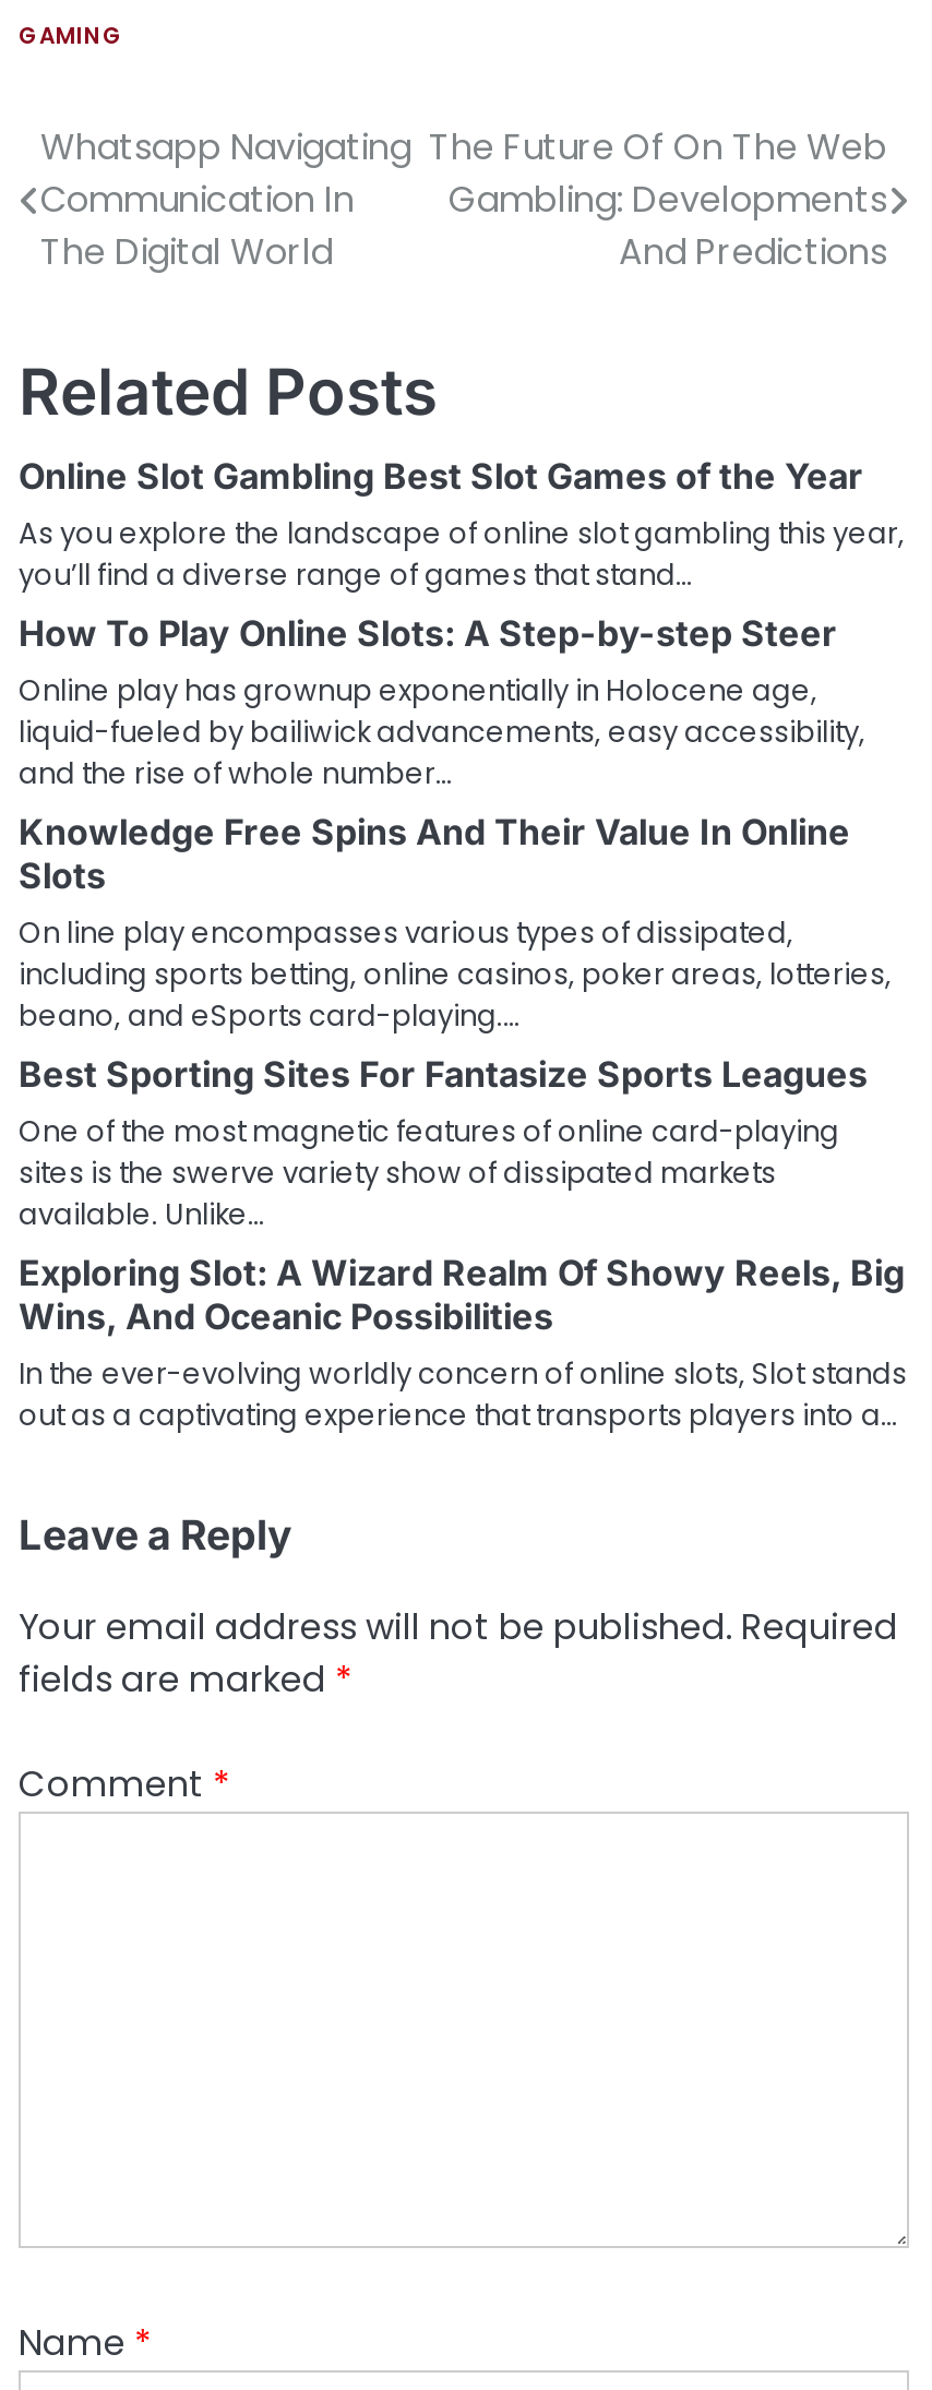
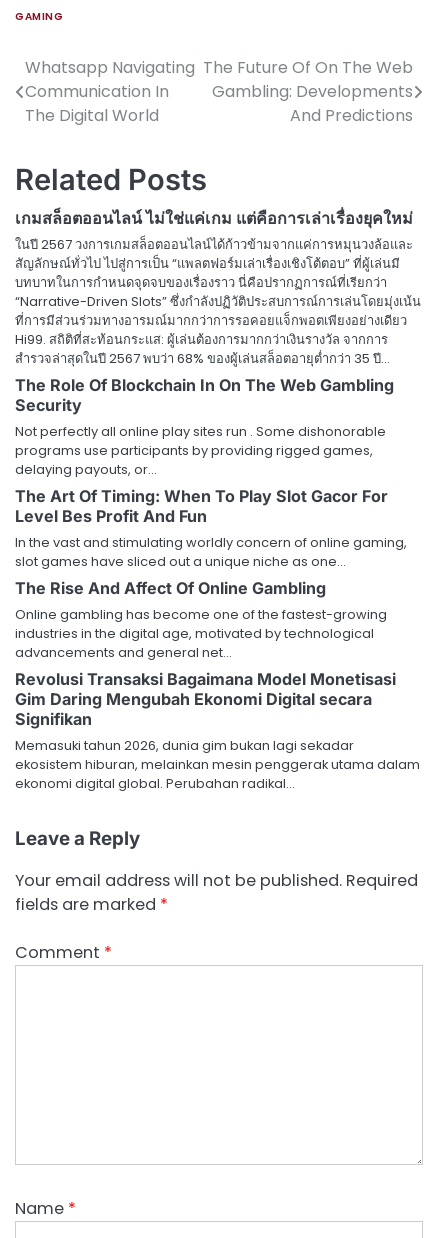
- Online Slot Gambling Best Slot Games of the Year
- As you explore the landscape of online slot gambling this year,
- you’ll find a diverse range of games that stand…
- How To Play Online Slots: A Step-by-step Steer
- Online play has grownup exponentially in Holocene age,
- liquid-fueled by bailiwick advancements, easy accessibility,
- and the rise of whole number…
- Knowledge Free Spins And Their Value In Online
- Slots
- On line play encompasses various types of dissipated,
- including sports betting, online casinos, poker areas, lotteries,
- beano, and eSports card-playing.…
- Best Sporting Sites For Fantasize Sports Leagues
- One of the most magnetic features of online card-playing
- sites is the swerve variety show of dissipated markets
- available. Unlike…
- Exploring Slot: A Wizard Realm Of Showy Reels, Big
- Wins, And Oceanic Possibilities
- In the ever-evolving worldly concern of online slots, Slot stands
- out as a captivating experience that transports players into a…
+ เกมสล็อตออนไลน์ ไม่ใช่แค่เกม แต่คือการเล่าเรื่องยุคใหม่
+ ในปี 2567 วงการเกมสล็อตออนไลน์ได้ก้าวข้ามจากแค่การหมุนวงล้อและ
+ สัญลักษณ์ทั่วไป ไปสู่การเป็น “แพลตฟอร์มเล่าเรื่องเชิงโต้ตอบ” ที่ผู้เล่นมี
+ บทบาทในการกำหนดจุดจบของเรื่องราว นี่คือปรากฏการณ์ที่เรียกว่า
+ “Narrative-Driven Slots” ซึ่งกำลังปฏิวัติประสบการณ์การเล่นโดยมุ่งเน้น
+ ที่การมีส่วนร่วมทางอารมณ์มากกว่าการรอคอยแจ็กพอตเพียงอย่างเดียว
+ Hi99. สถิติที่สะท้อนกระแส: ผู้เล่นต้องการมากกว่าเงินรางวัล จากการ
+ สำรวจล่าสุดในปี 2567 พบว่า 68% ของผู้เล่นสล็อตอายุต่ำกว่า 35 ปี…
+ The Role Of Blockchain In On The Web Gambling
+ Security
+ Not perfectly all online play sites run . Some dishonorable
+ programs use participants by providing rigged games,
+ delaying payouts, or…
+ The Art Of Timing: When To Play Slot Gacor For
+ Level Bes Profit And Fun
+ In the vast and stimulating worldly concern of online gaming,
+ slot games have sliced out a unique niche as one…
+ The Rise And Affect Of Online Gambling
+ Online gambling has become one of the fastest-growing
+ industries in the digital age, motivated by technological
+ advancements and general net…
+ Revolusi Transaksi Bagaimana Model Monetisasi
+ Gim Daring Mengubah Ekonomi Digital secara
+ Signifikan
+ Memasuki tahun 2026, dunia gim bukan lagi sekadar
+ ekosistem hiburan, melainkan mesin penggerak utama dalam
+ ekonomi digital global. Perubahan radikal…
